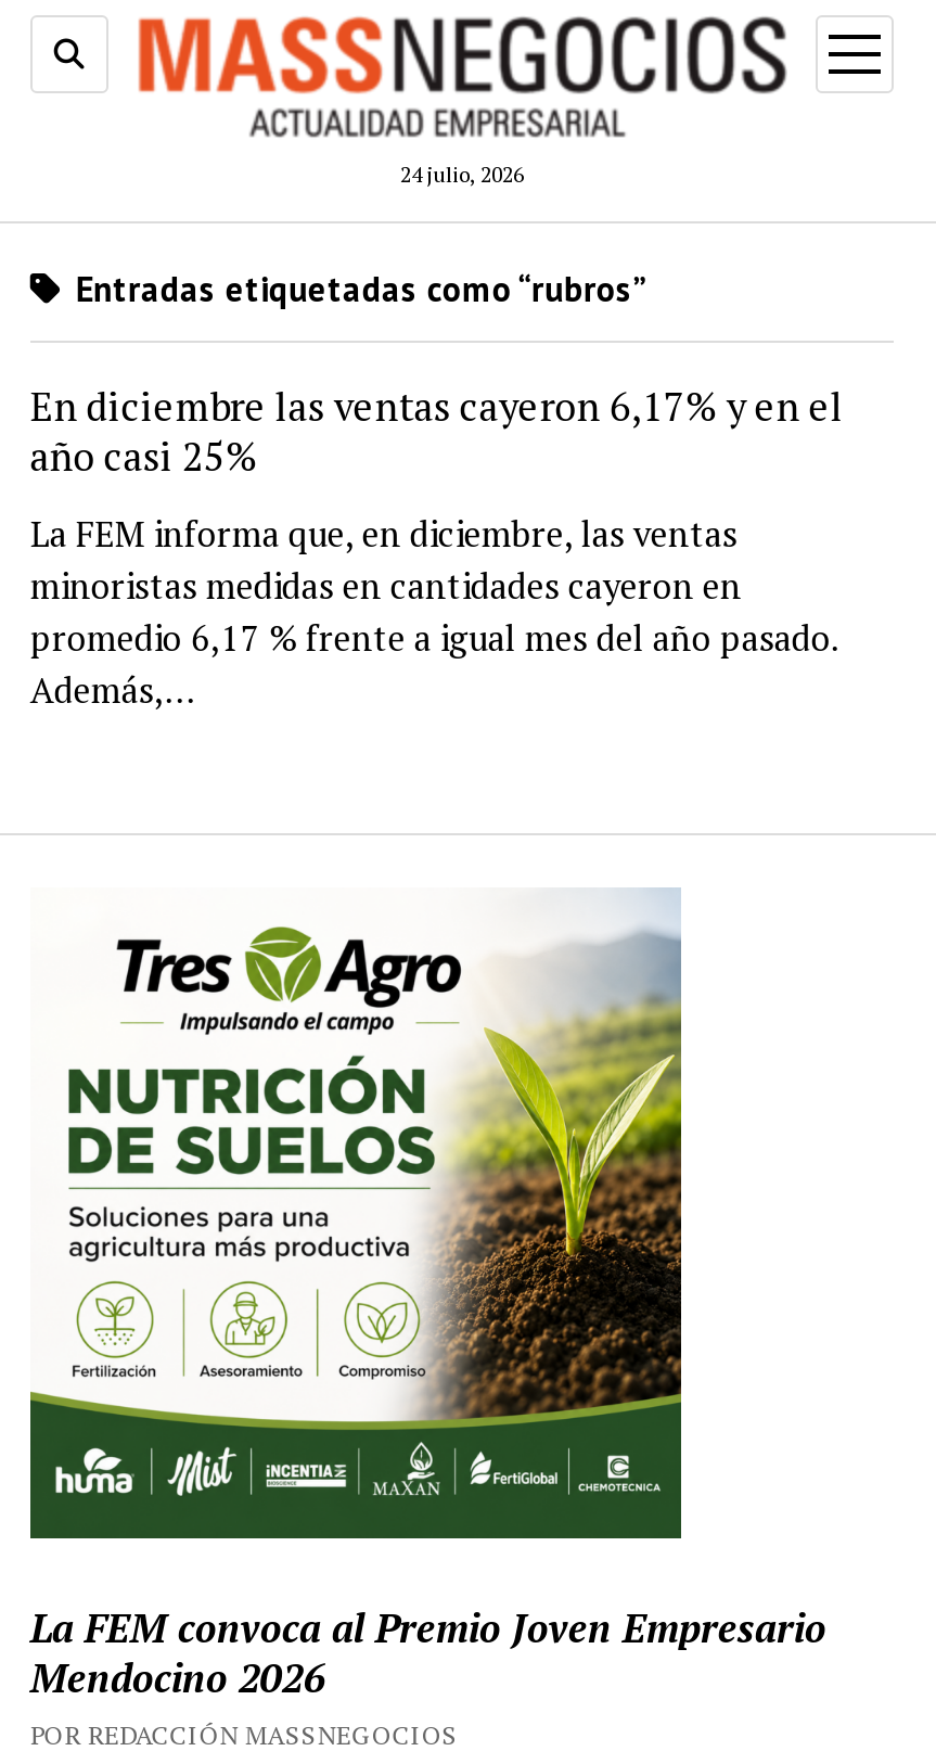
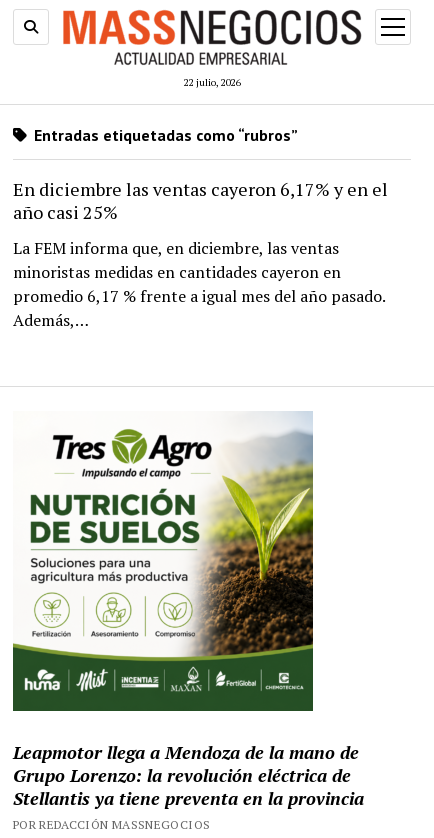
- 24 julio, 2026
+ 22 julio, 2026

- La FEM convoca al Premio Joven Empresario
- Mendocino 2026
+ Leapmotor llega a Mendoza de la mano de
+ Grupo Lorenzo: la revolución eléctrica de
+ Stellantis ya tiene preventa en la provincia
